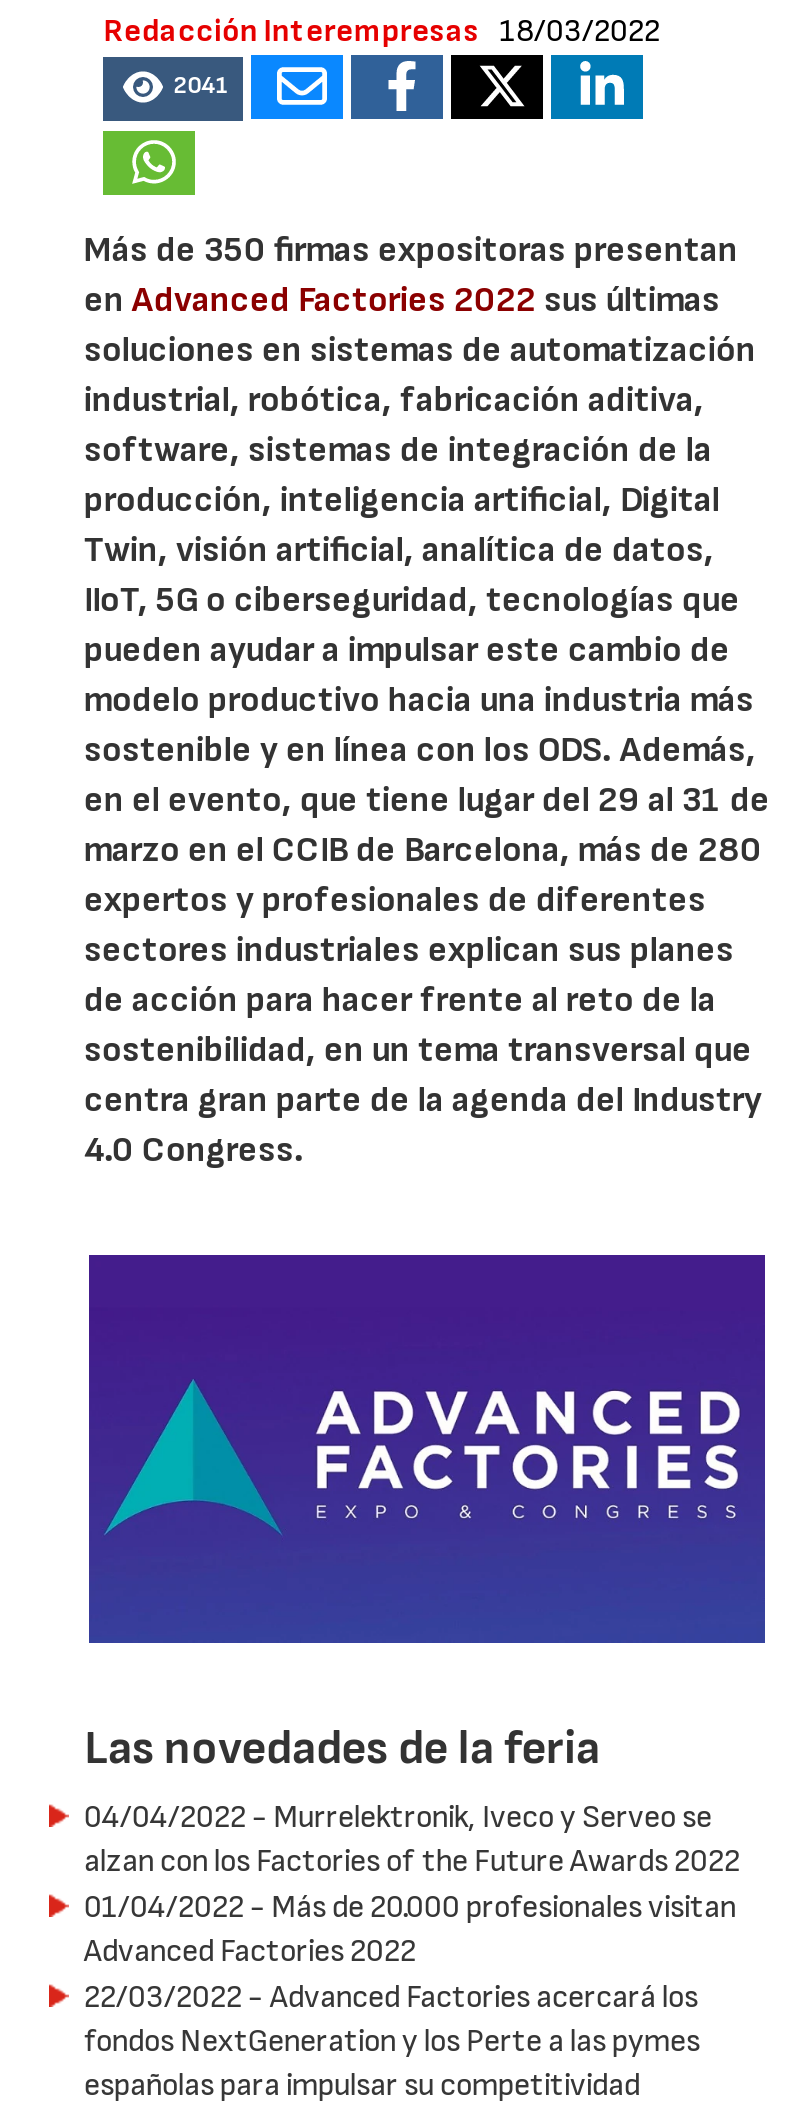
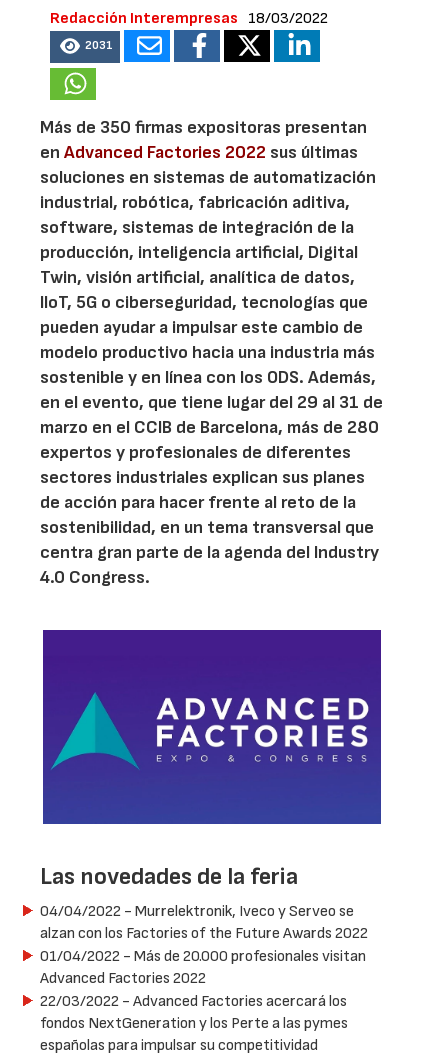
- 2041
+ 2031
